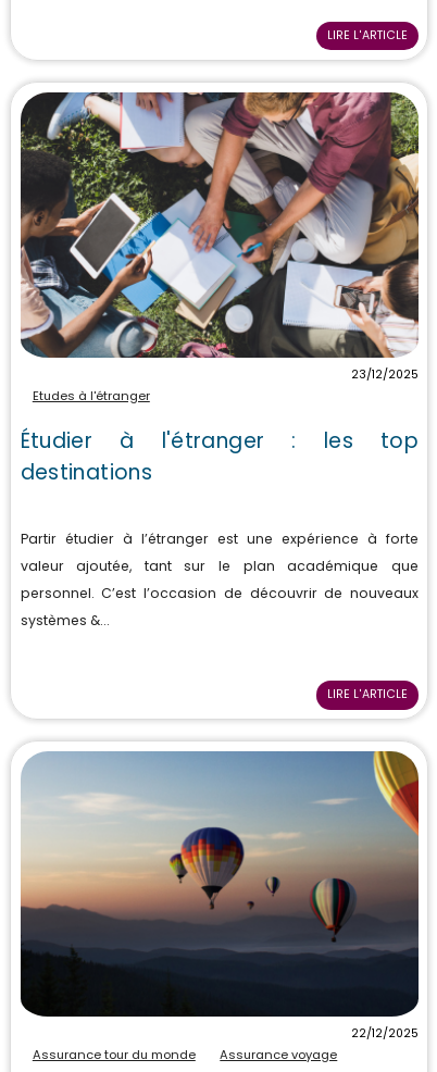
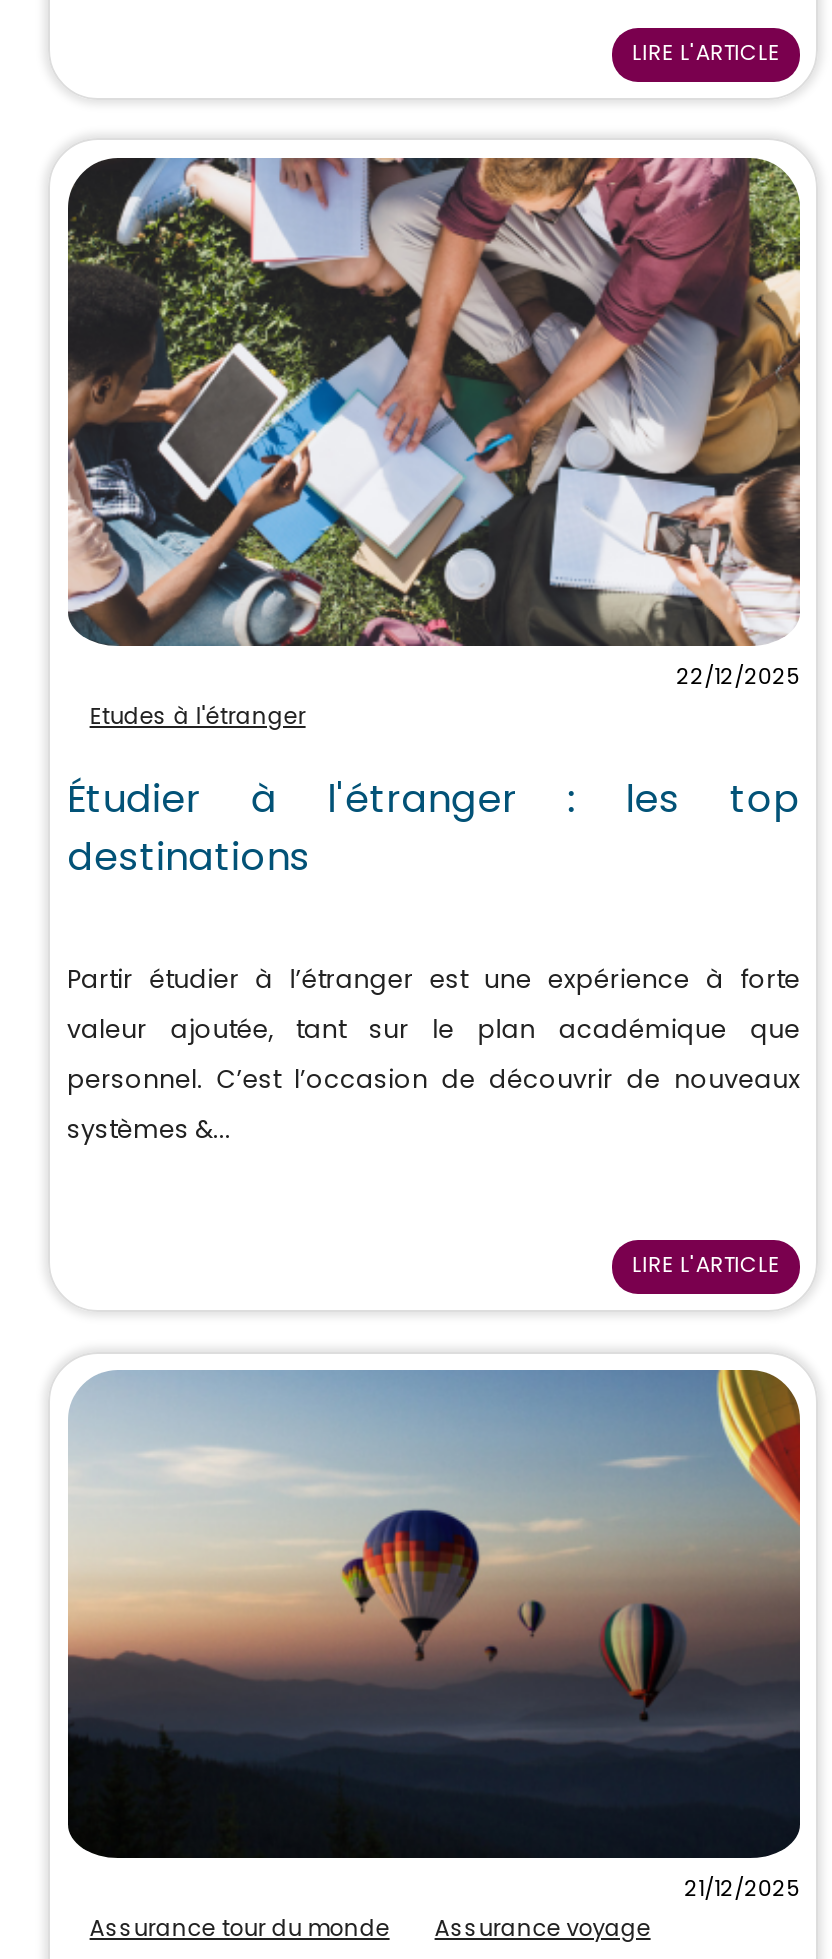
- 23/12/2025
+ 22/12/2025

- 22/12/2025
+ 21/12/2025
